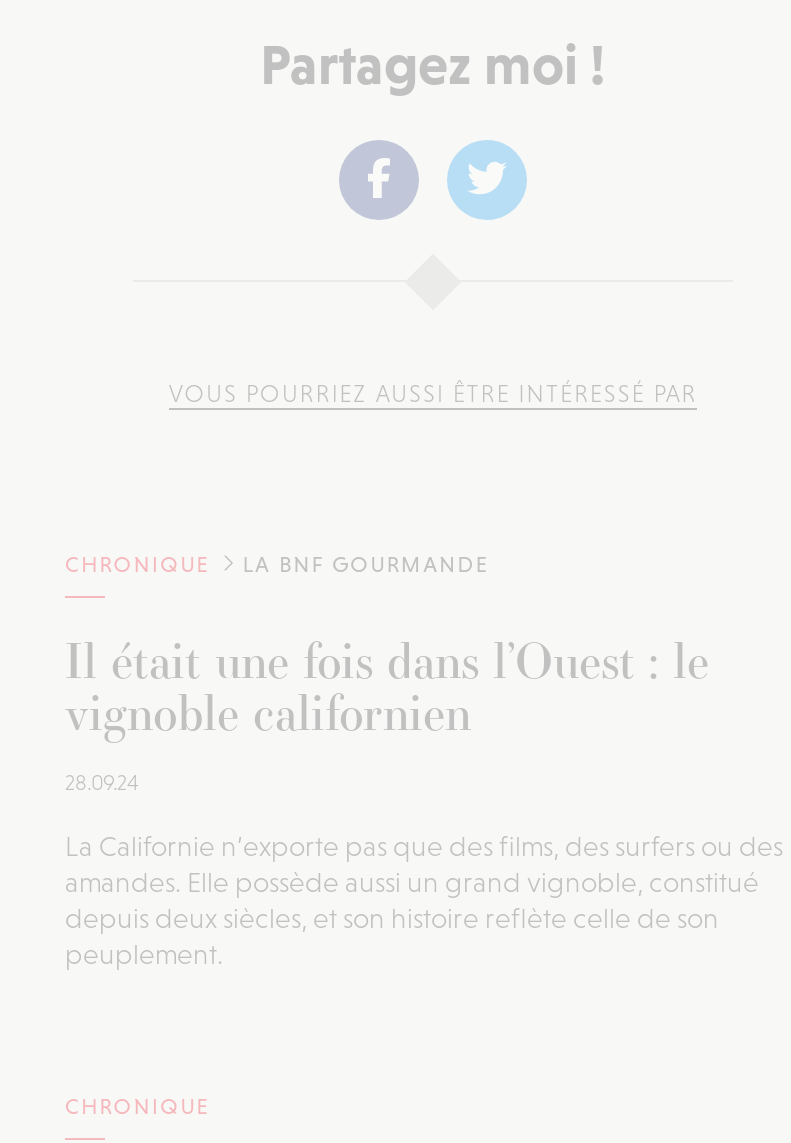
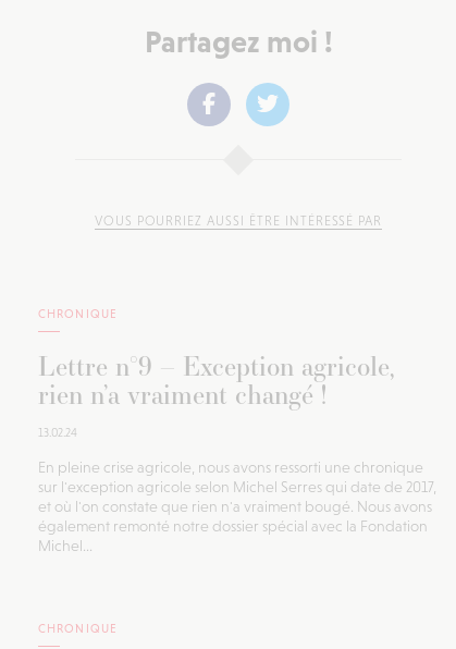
- LA BNF GOURMANDE
- Il était une fois dans l’Ouest : le
- vignoble californien
- 28.09.24
- La Californie n’exporte pas que des films, des surfers ou des
- amandes. Elle possède aussi un grand vignoble, constitué
- depuis deux siècles, et son histoire reflète celle de son
- peuplement.
+ Lettre n°9 – Exception agricole,
+ rien n’a vraiment changé !
+ 13.02.24
+ En pleine crise agricole, nous avons ressorti une chronique
+ sur l'exception agricole selon Michel Serres qui date de 2017,
+ et où l'on constate que rien n'a vraiment bougé. Nous avons
+ également remonté notre dossier spécial avec la Fondation
+ Michel...
